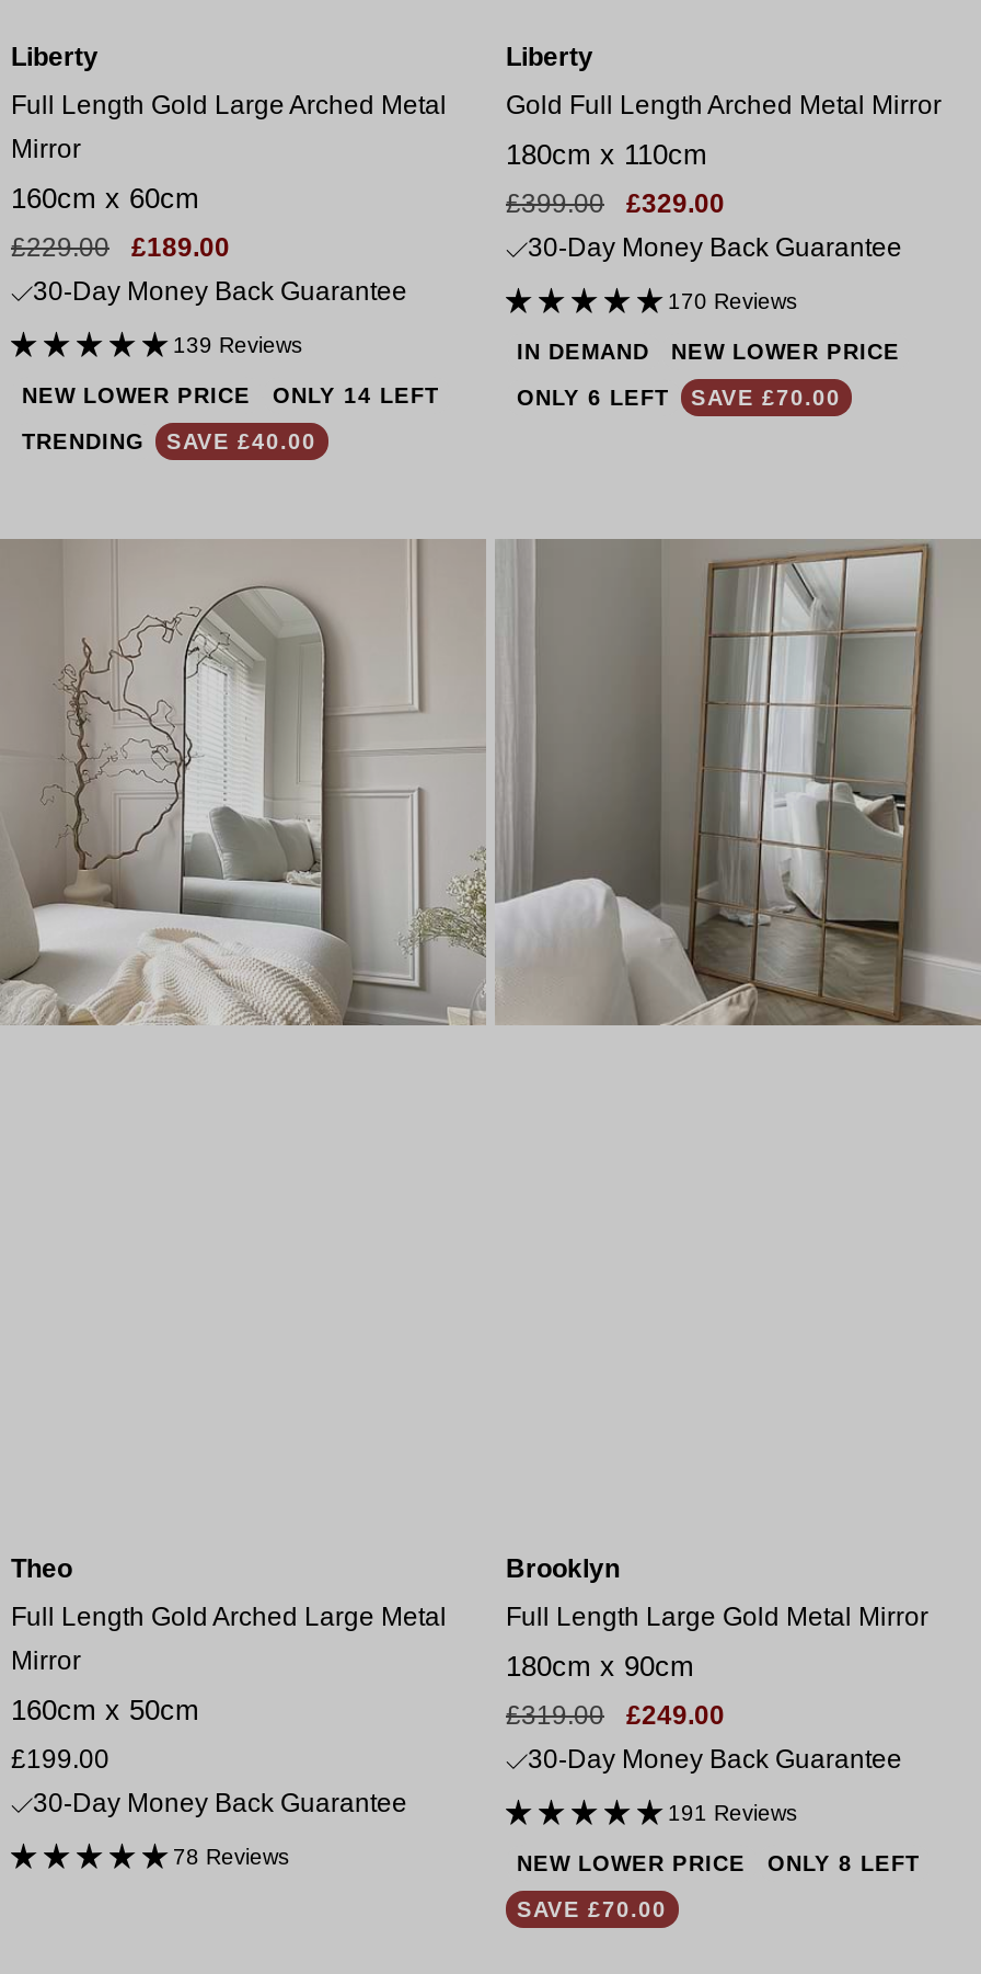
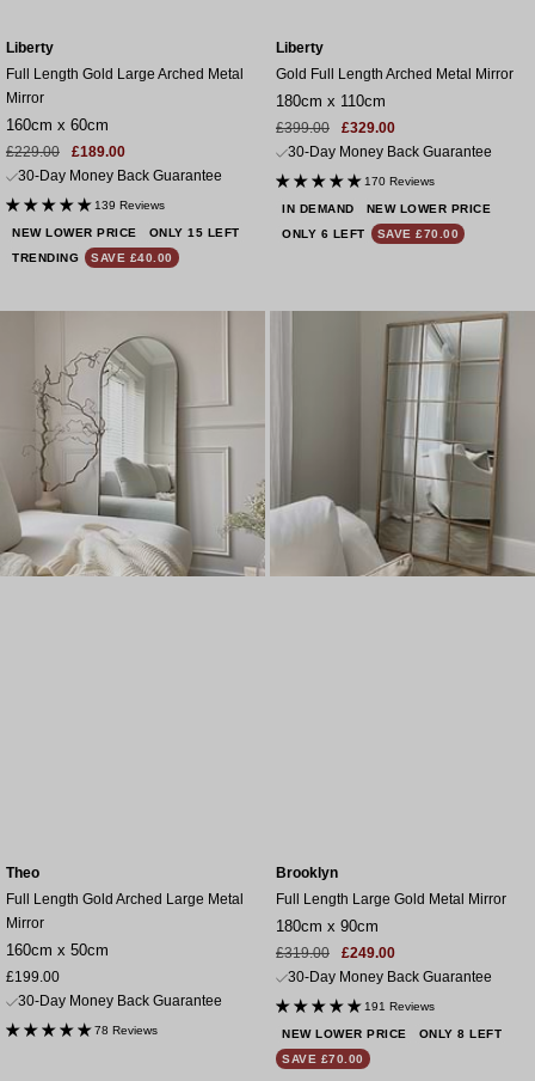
- NEW LOWER PRICE ONLY 14 LEFT
+ NEW LOWER PRICE ONLY 15 LEFT
